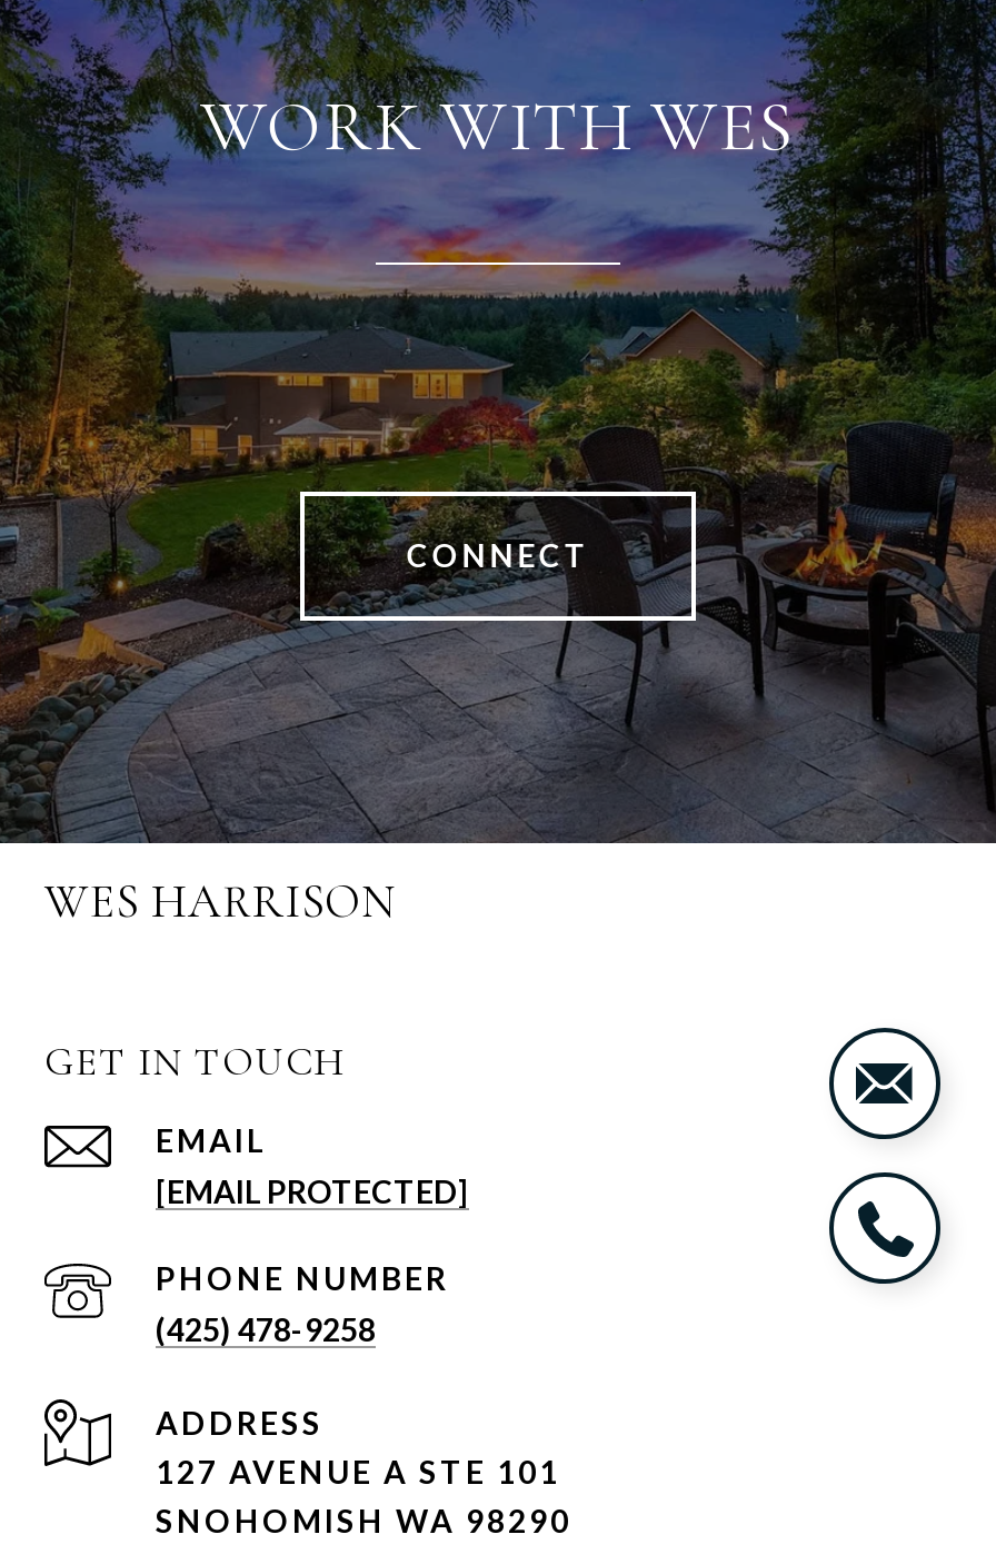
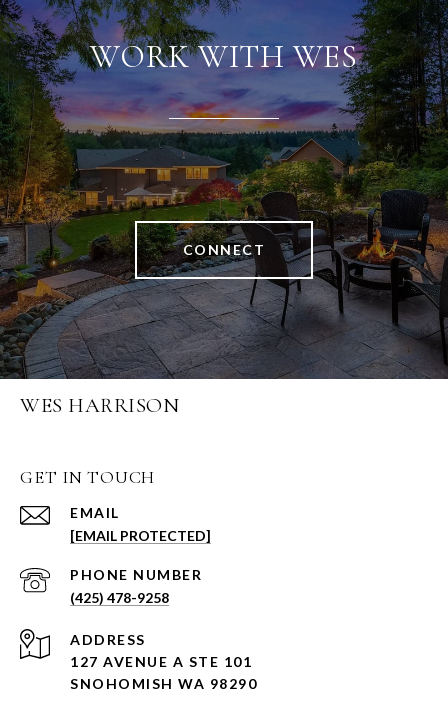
- [image]

- [image]
